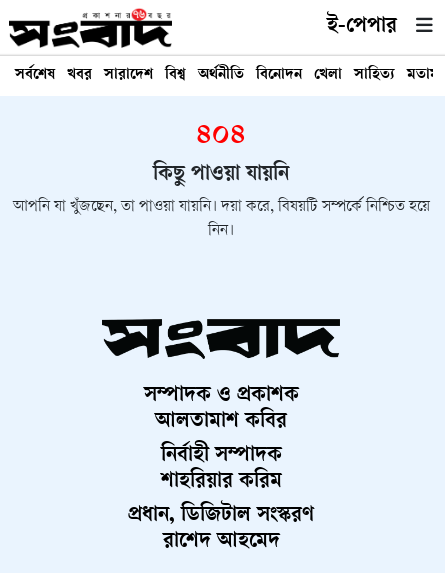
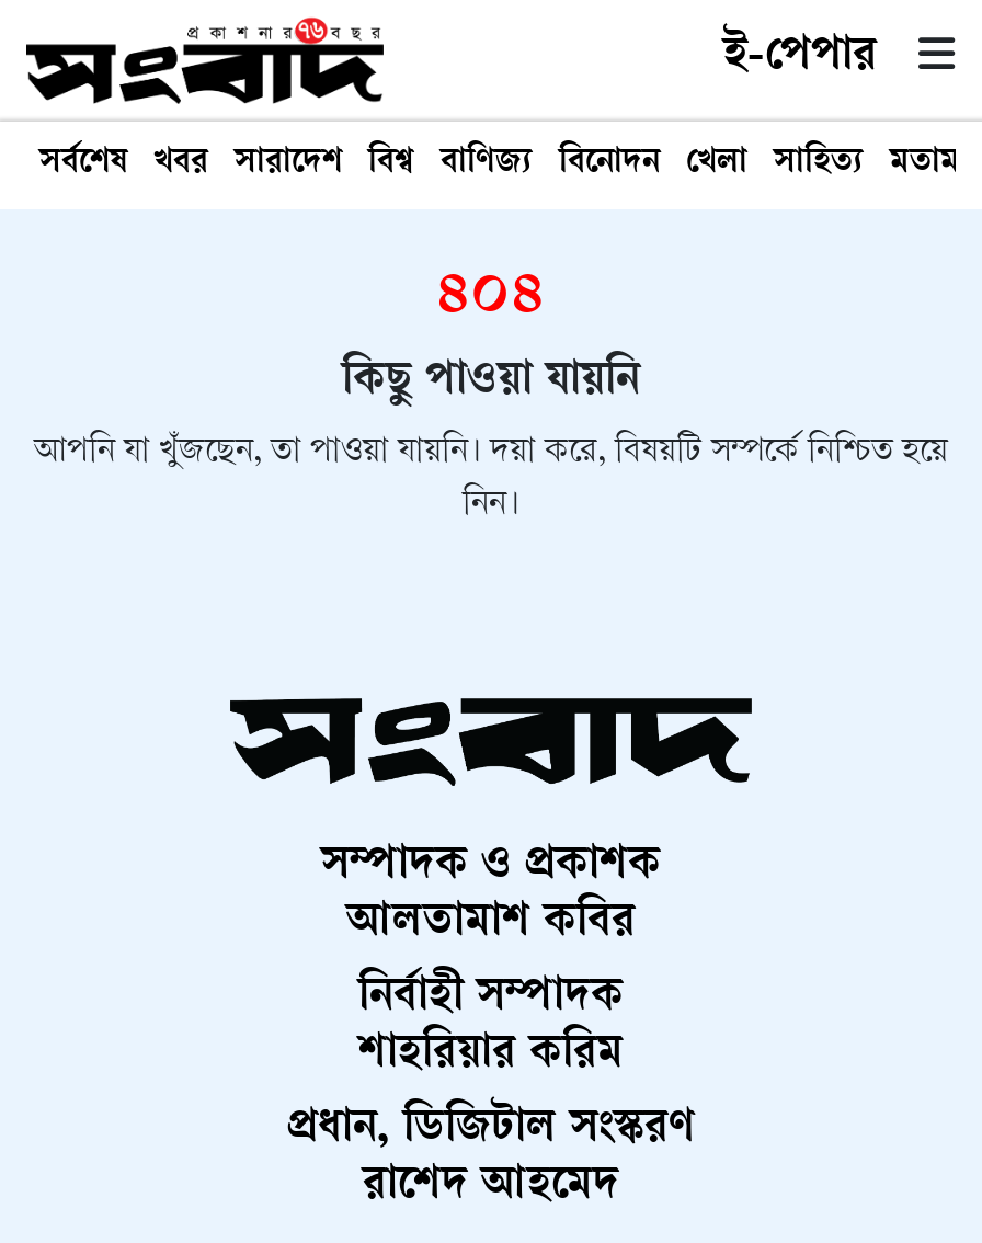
- অর্থনীতি
+ বাণিজ্য
